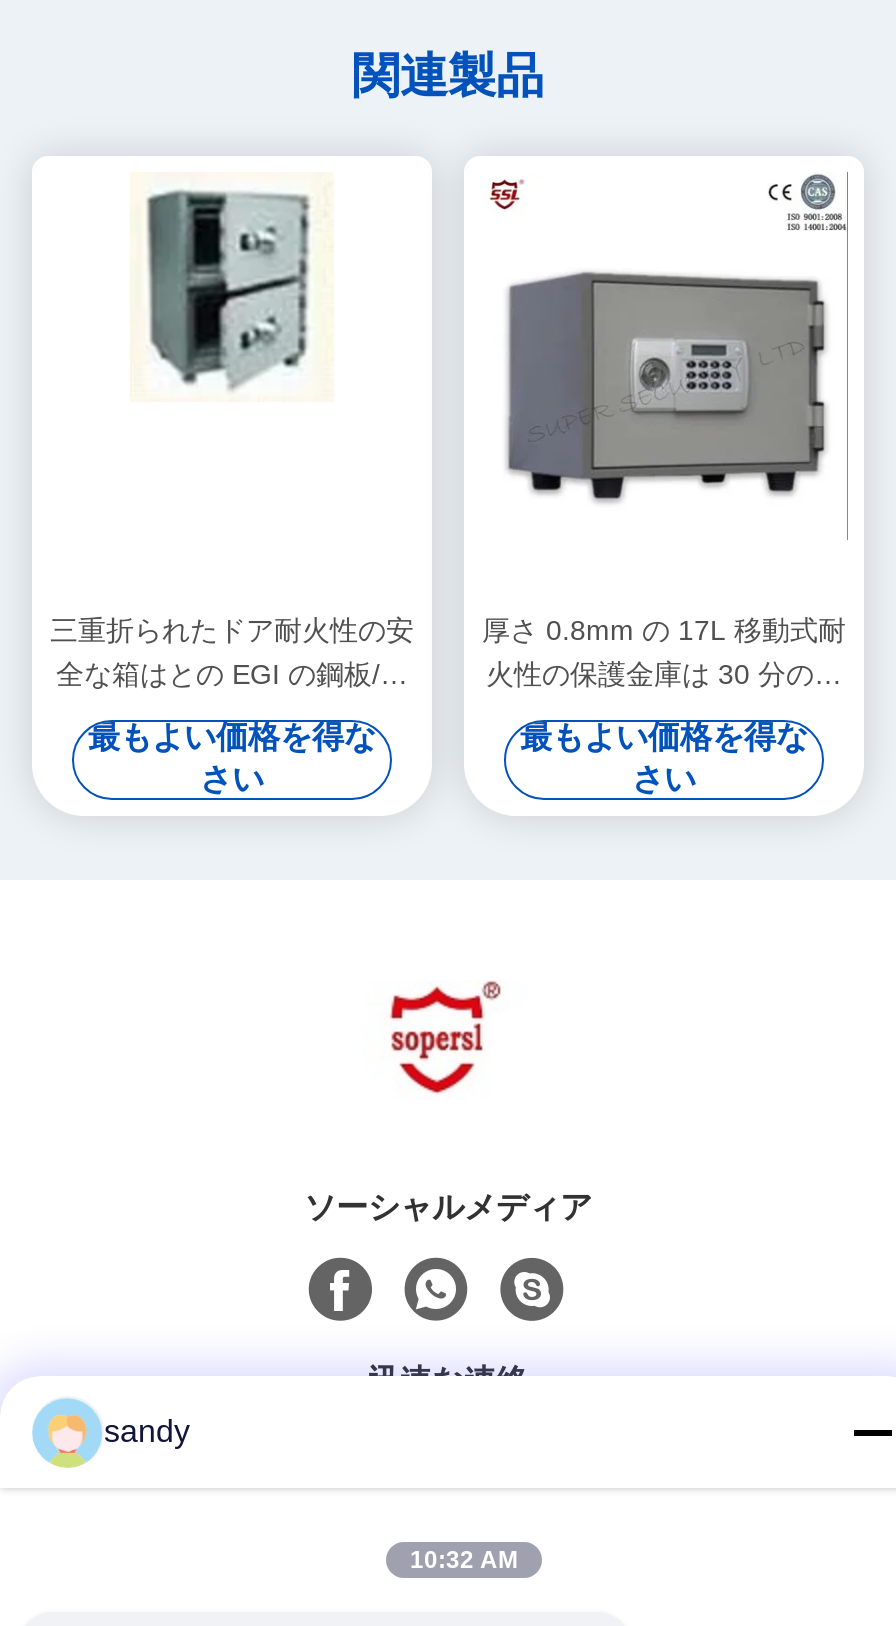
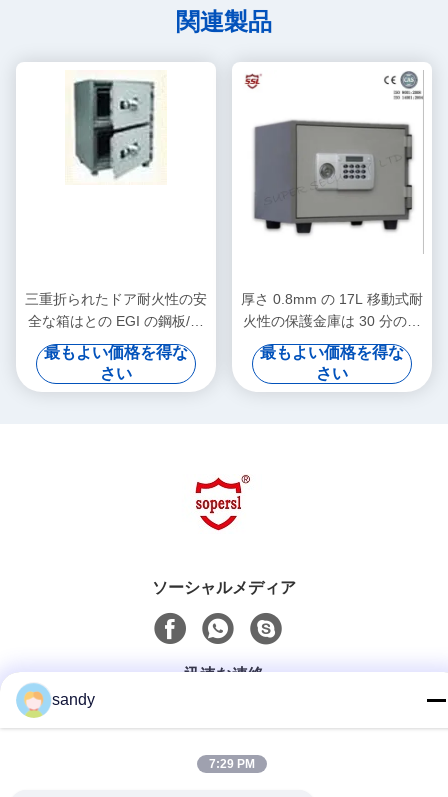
- 10:32 AM
+ 7:29 PM
